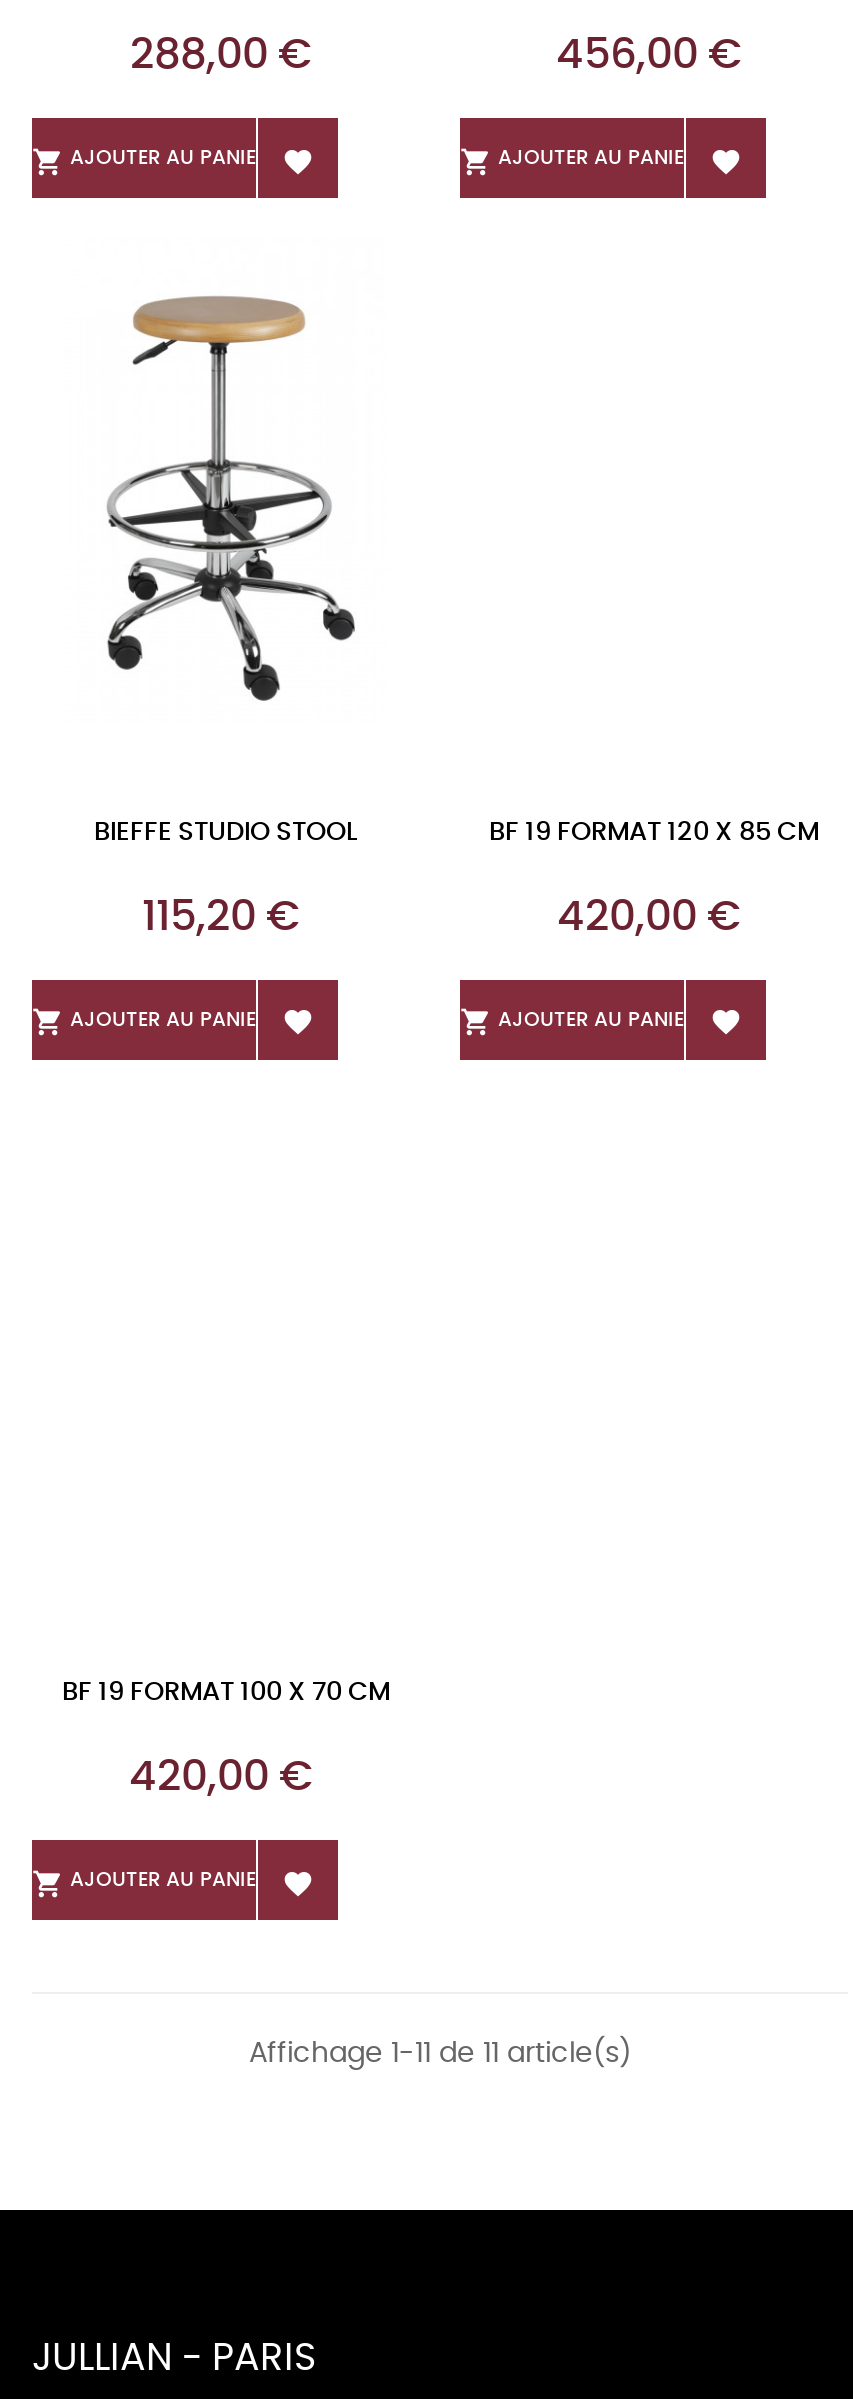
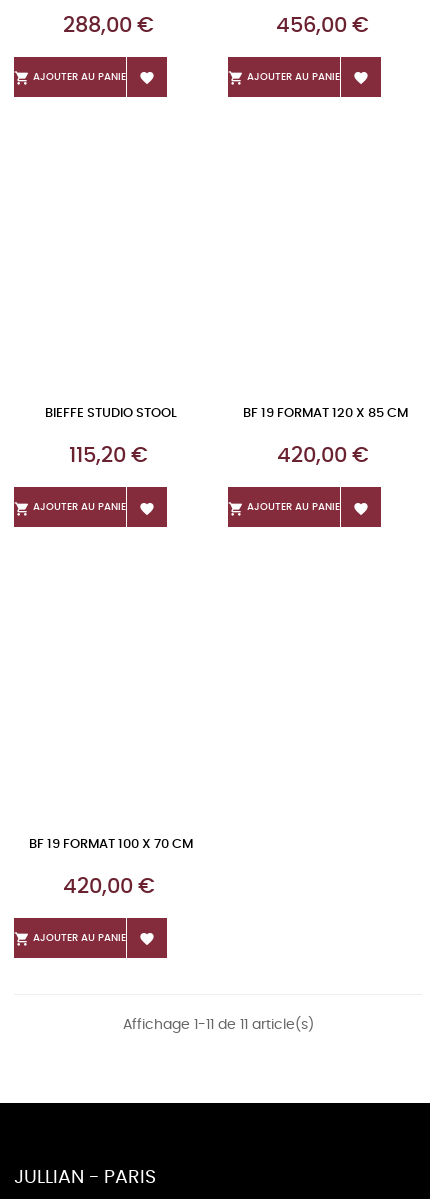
- [image]
